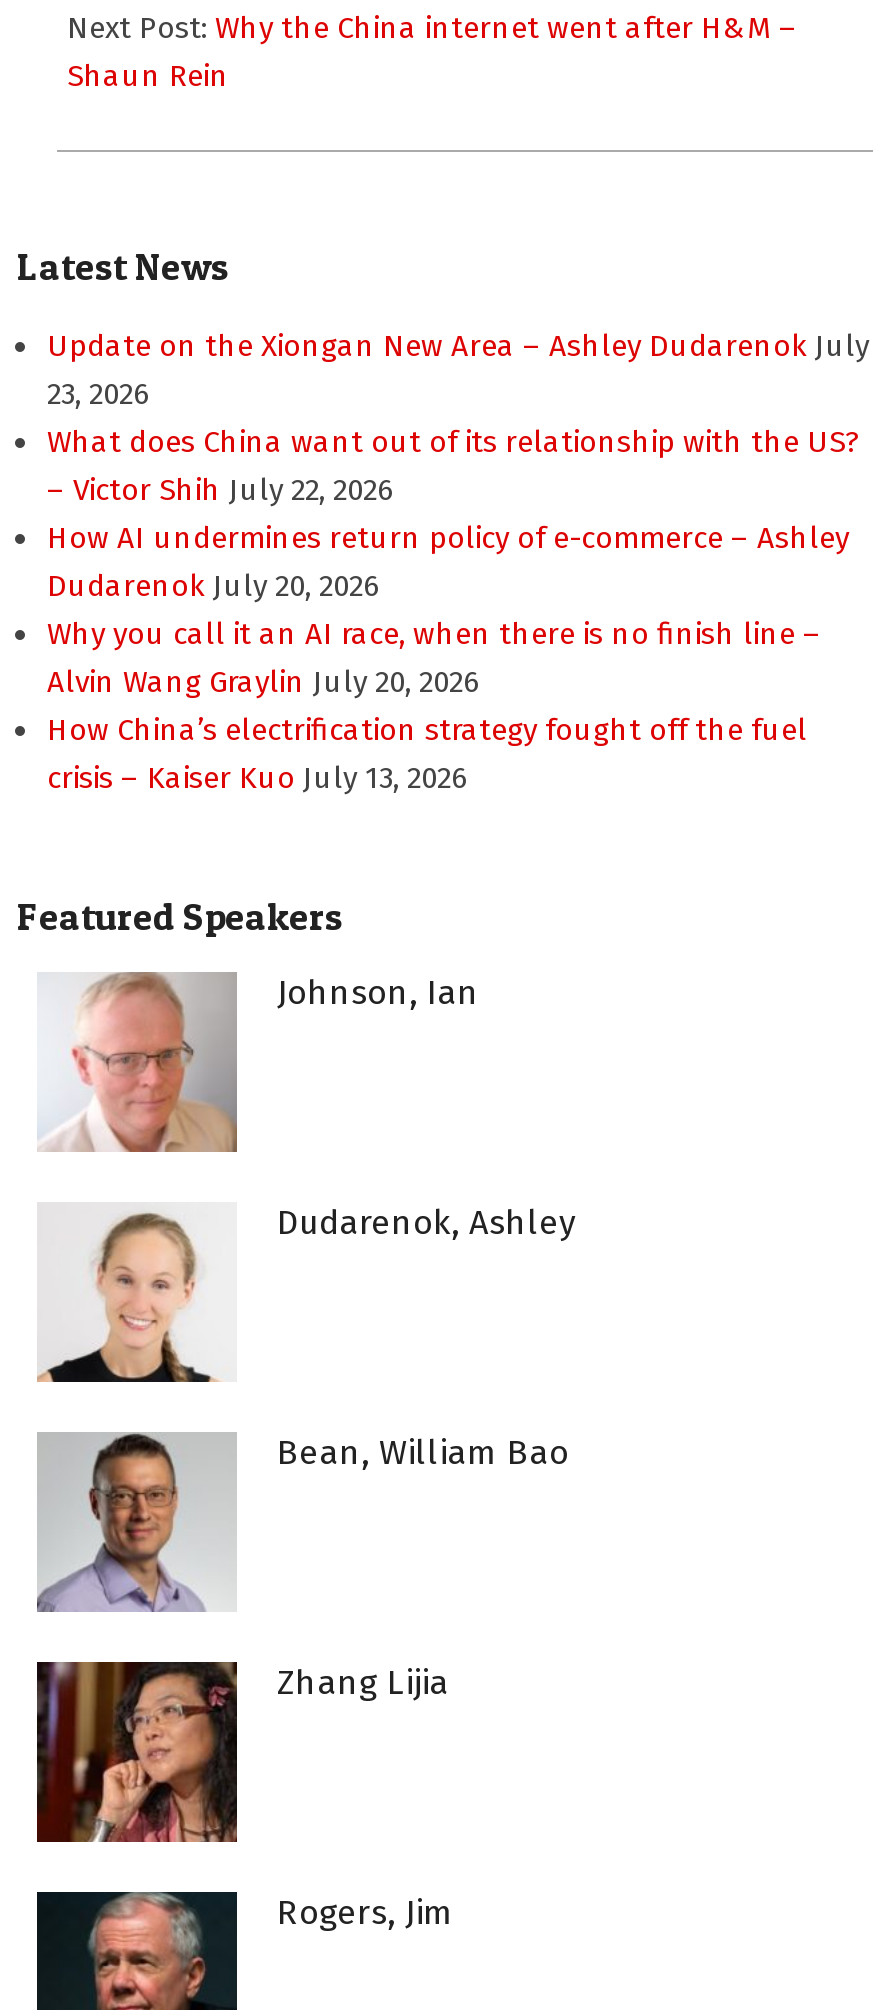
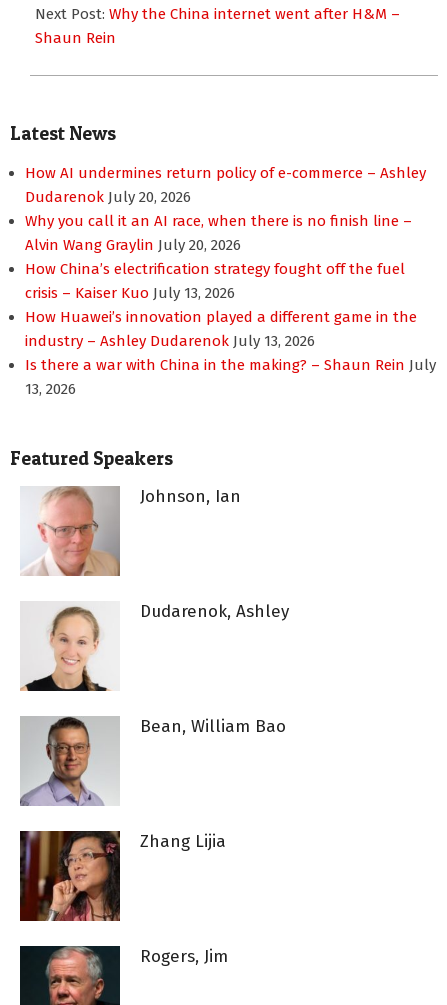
- Update on the Xiongan New Area – Ashley Dudarenok July
- 23, 2026
- What does China want out of its relationship with the US?
- – Victor Shih July 22, 2026

moved up: How AI undermines return policy of e-commerce – Ashley | Dudarenok July 20, 2026 | Why you call it an AI race, when there is no finish line – | Alvin Wang Graylin July 20, 2026 | How China’s electrification strategy fought off the fuel | crisis – Kaiser Kuo July 13, 2026

+ How Huawei’s innovation played a different game in the
+ industry – Ashley Dudarenok July 13, 2026
+ Is there a war with China in the making? – Shaun Rein July
+ 13, 2026
